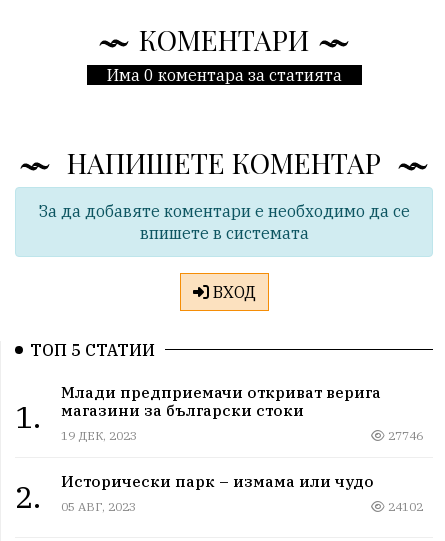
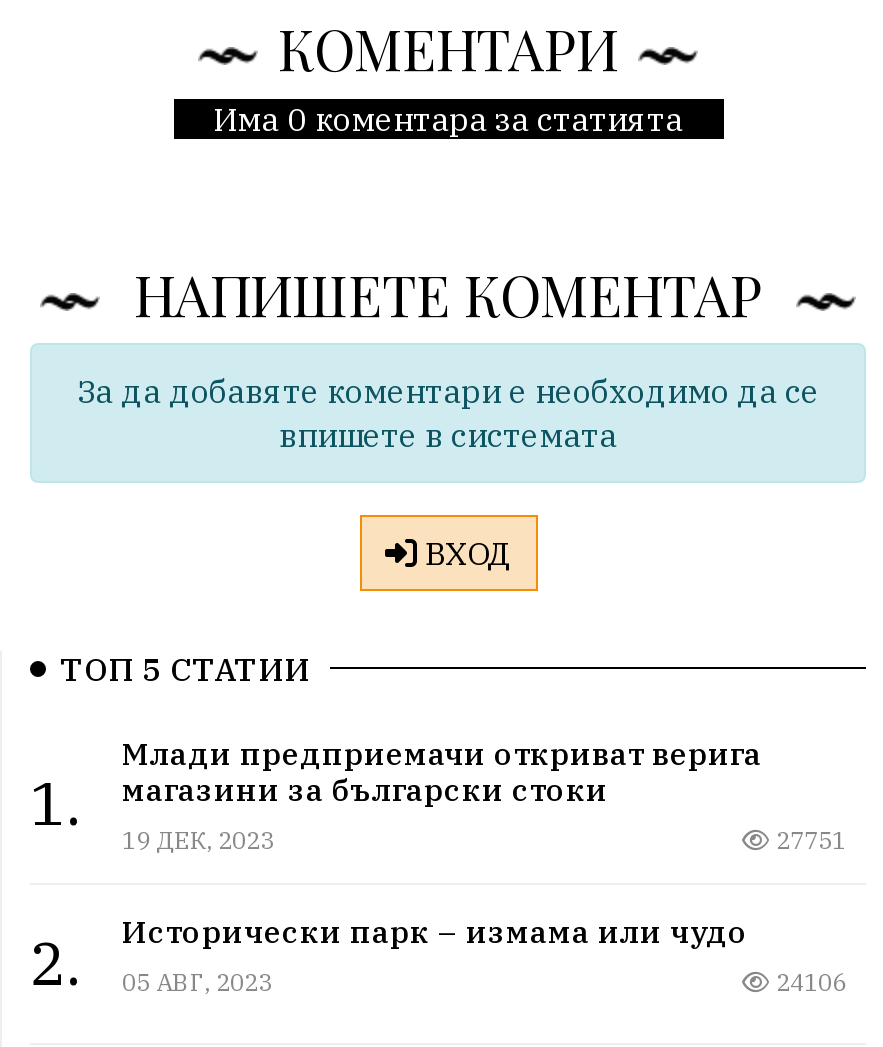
- 27746
+ 27751

- 24102
+ 24106
